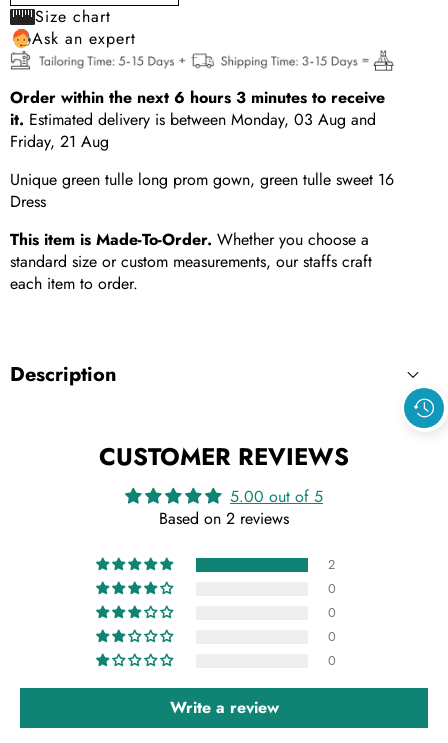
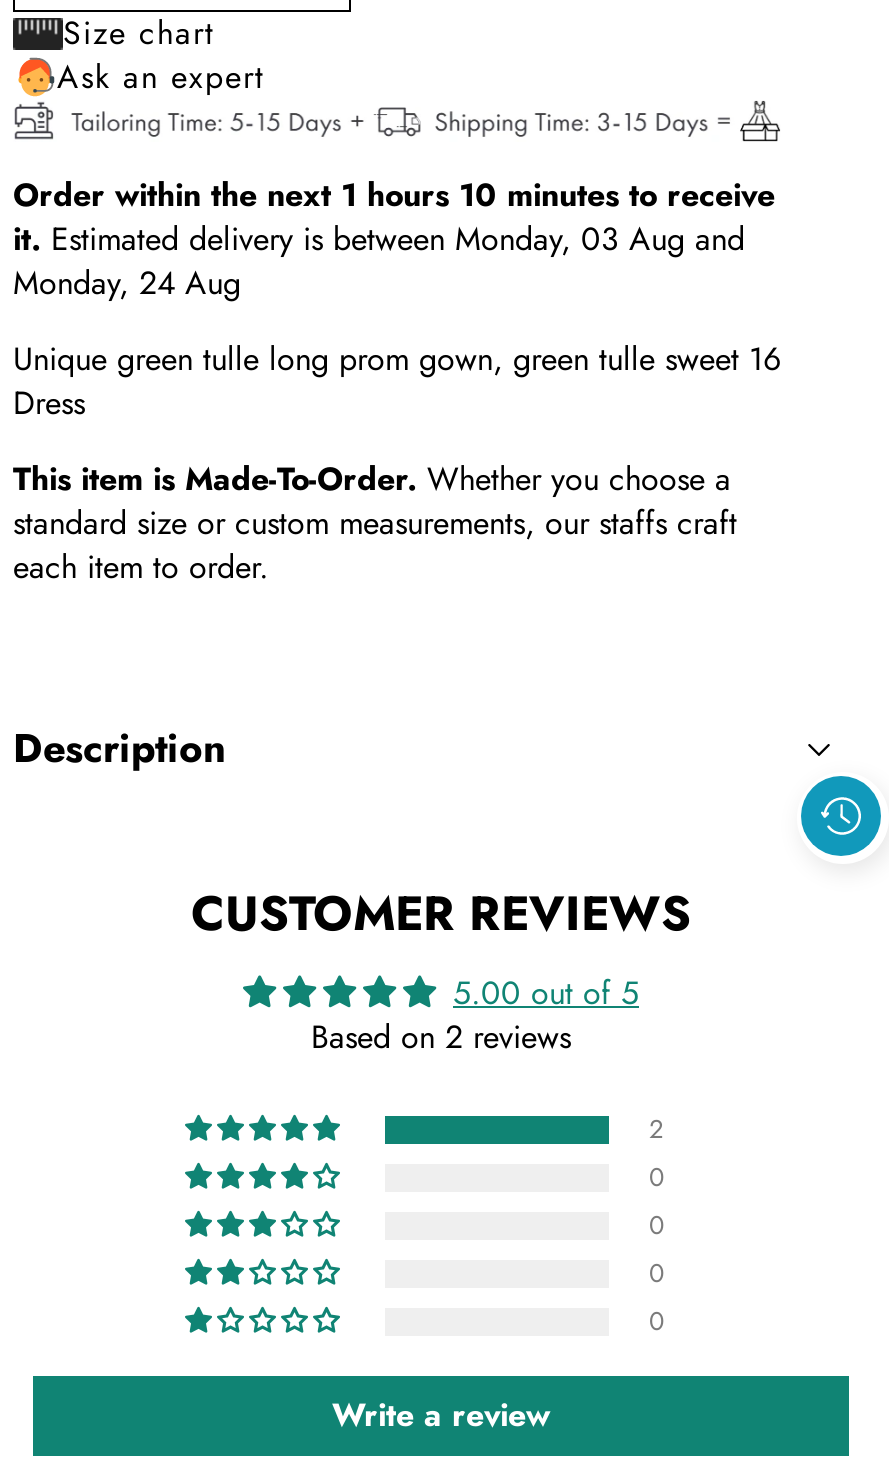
- Order within the next 6 hours 3 minutes to receive
+ Order within the next 1 hours 10 minutes to receive

- Friday, 21 Aug
+ Monday, 24 Aug
